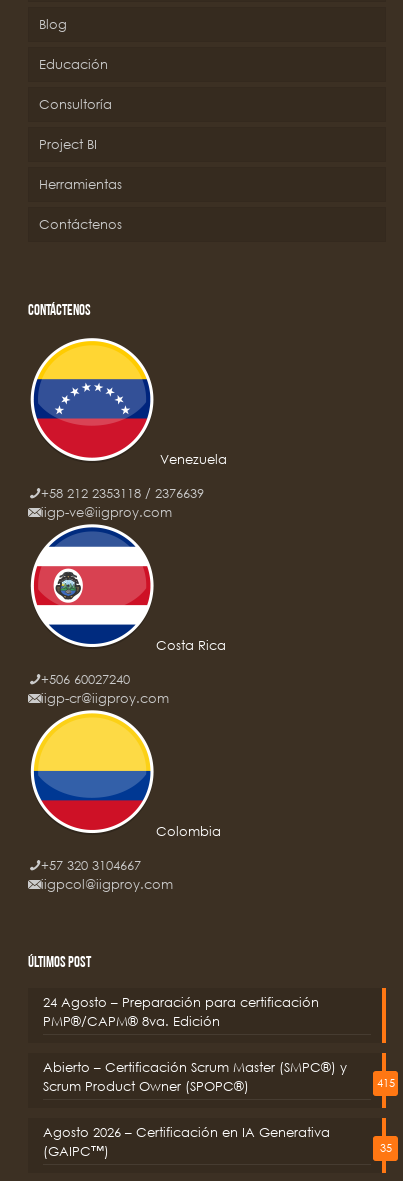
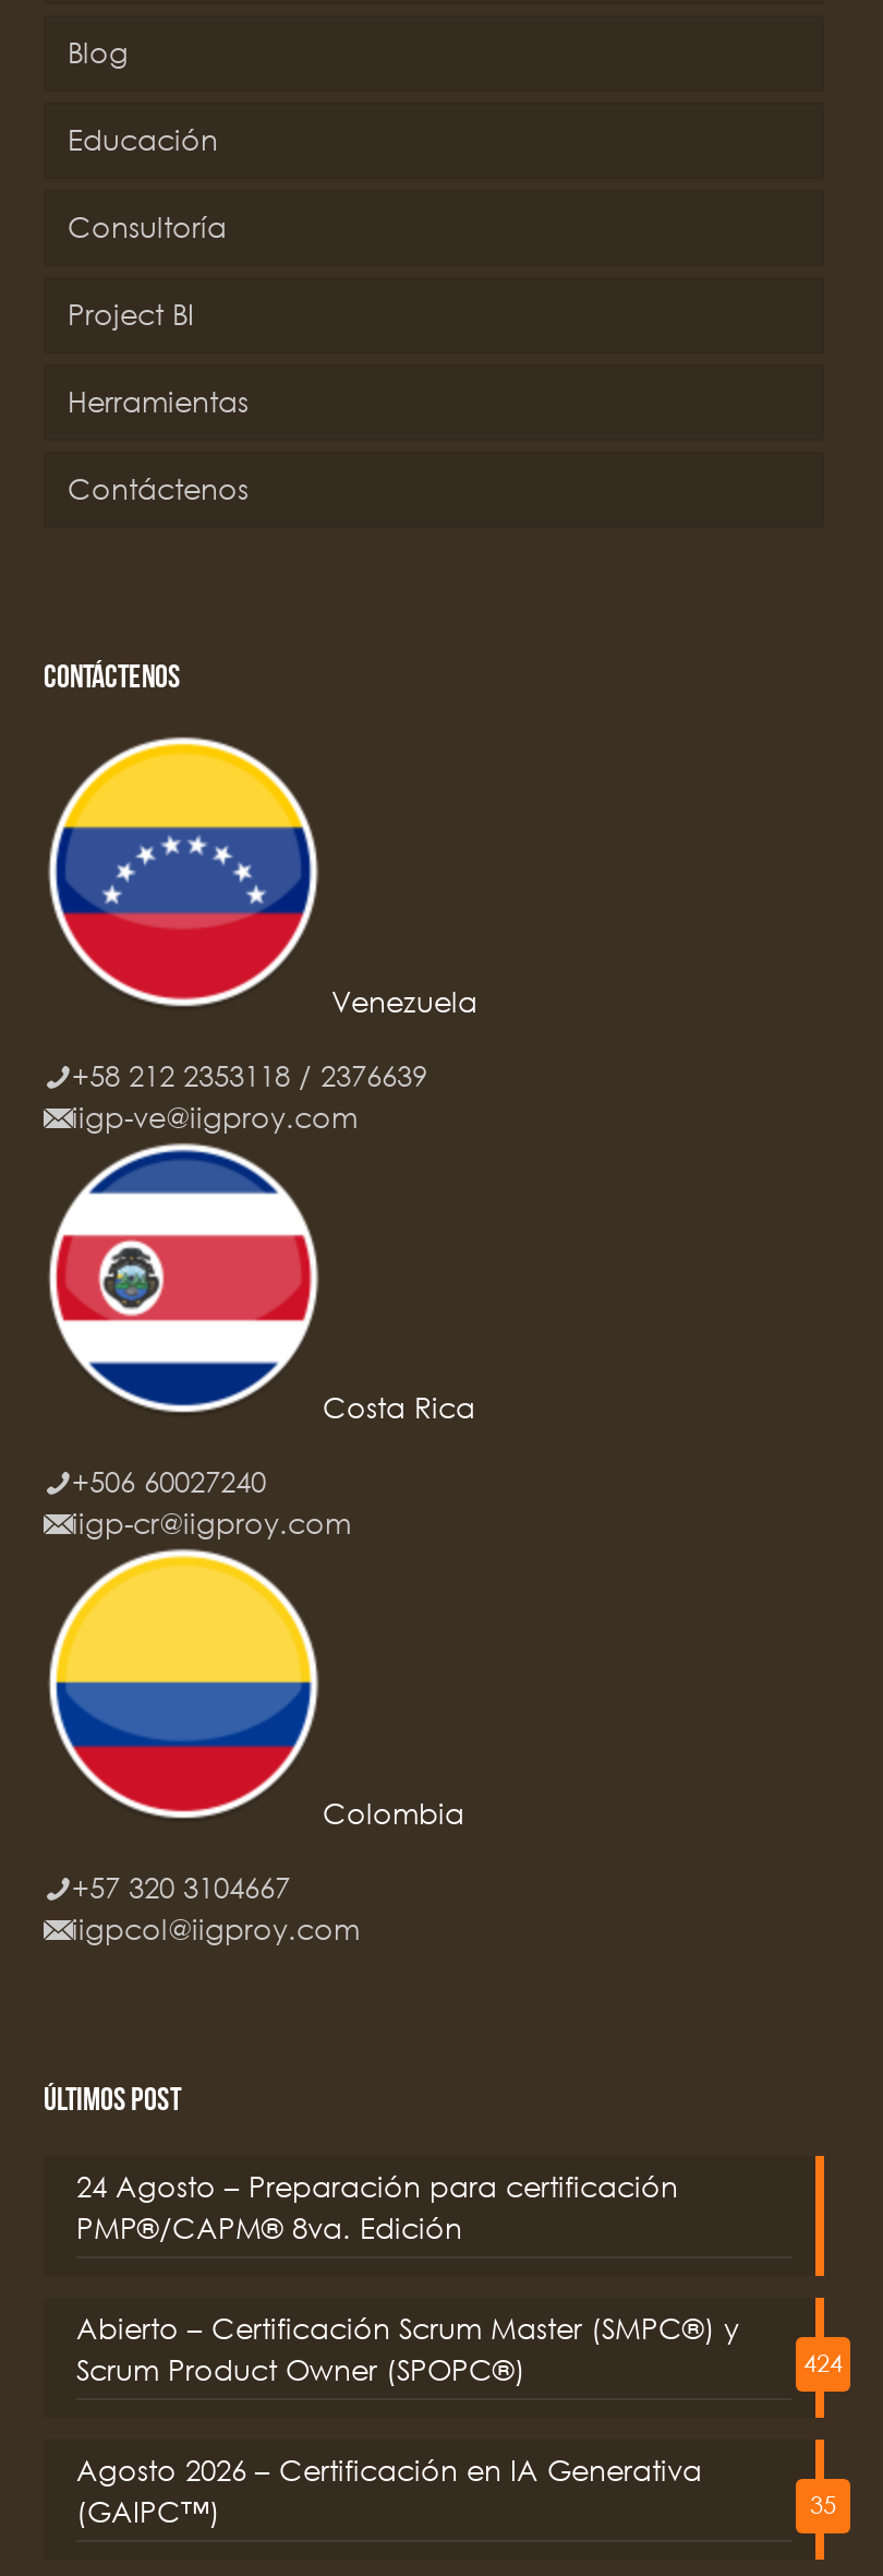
- 415
+ 424
